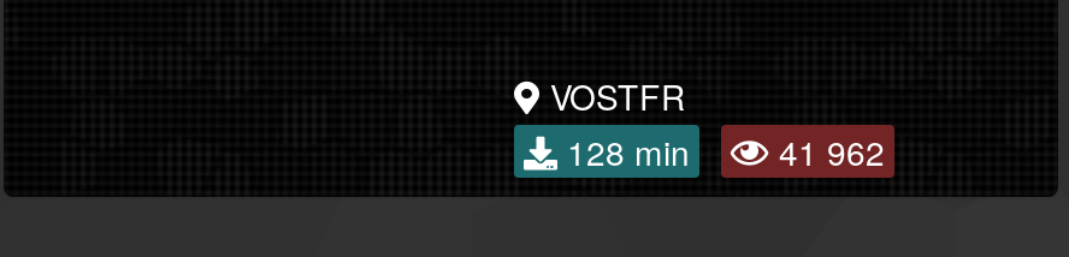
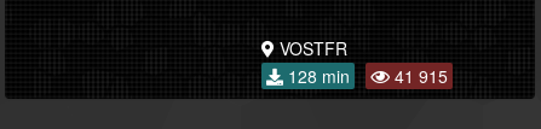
- 128 min 41 962
+ 128 min 41 915
